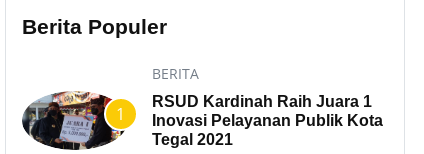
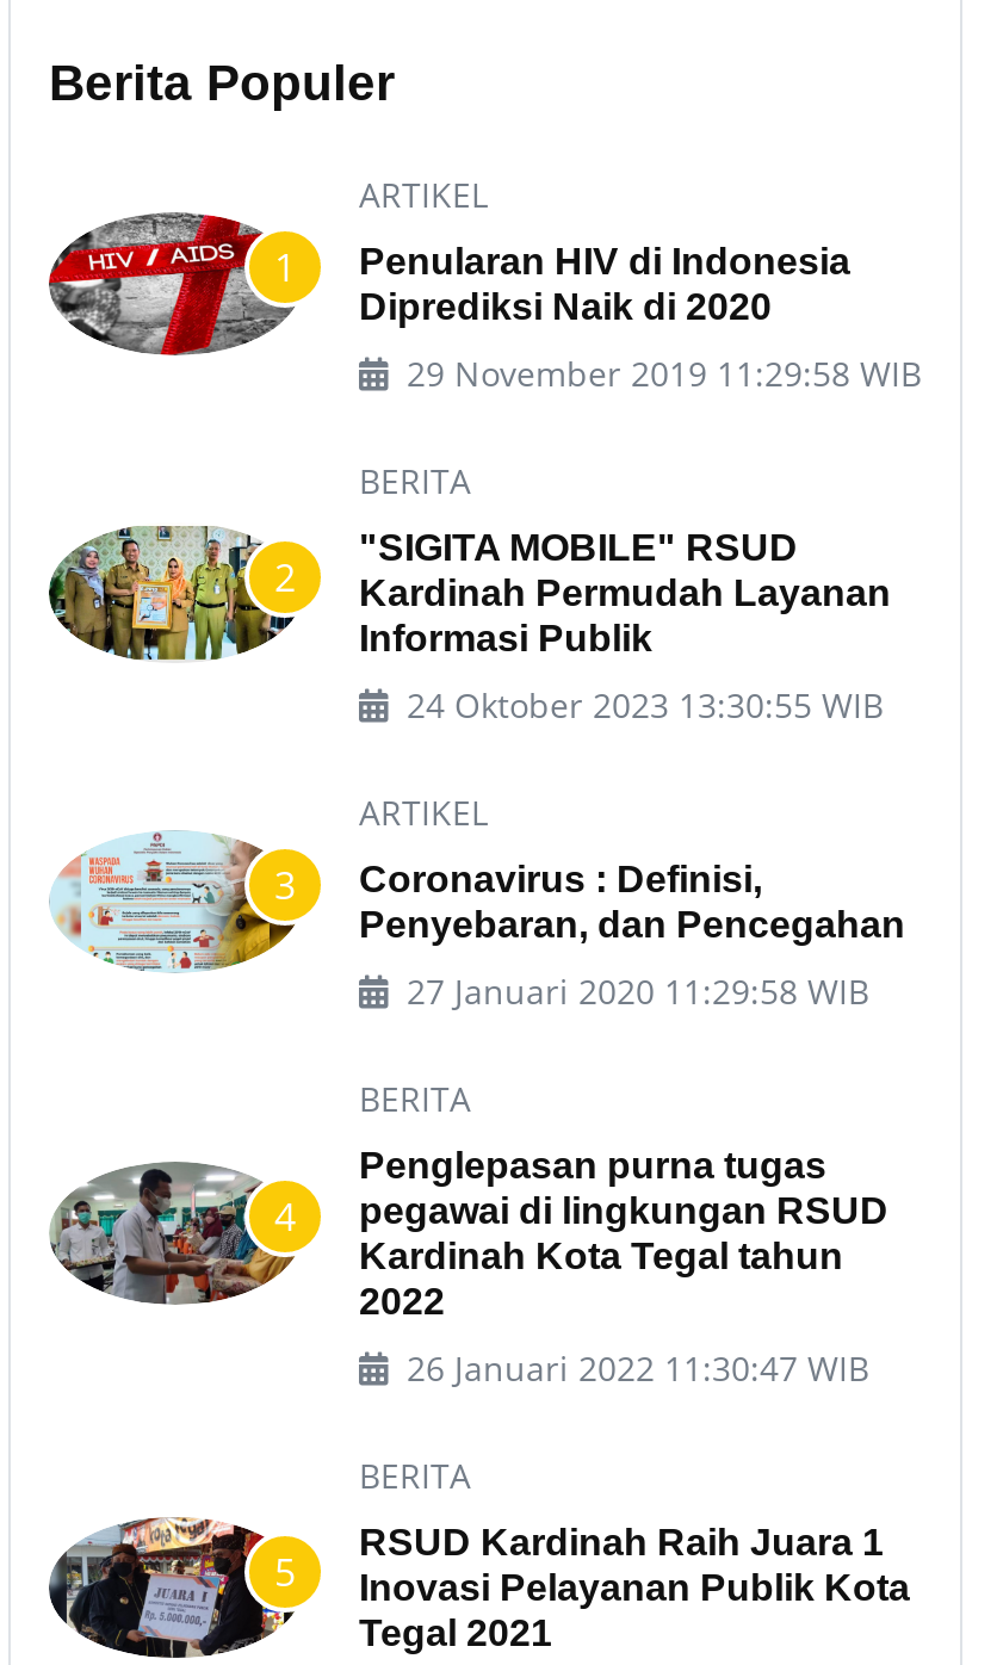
+ [image]
+ ARTIKEL
+ Penularan HIV di Indonesia
+ Diprediksi Naik di 2020
+ 29 November 2019 11:29:58 WIB

+ 5

+ 2

+ 3

+ 4

+ BERITA
+ "SIGITA MOBILE" RSUD
+ Kardinah Permudah Layanan
+ Informasi Publik
+ 24 Oktober 2023 13:30:55 WIB

+ ARTIKEL
+ Coronavirus : Definisi,
+ Penyebaran, dan Pencegahan
+ 27 Januari 2020 11:29:58 WIB

+ BERITA
+ Penglepasan purna tugas
+ pegawai di lingkungan RSUD
+ Kardinah Kota Tegal tahun
+ 2022
+ 26 Januari 2022 11:30:47 WIB
